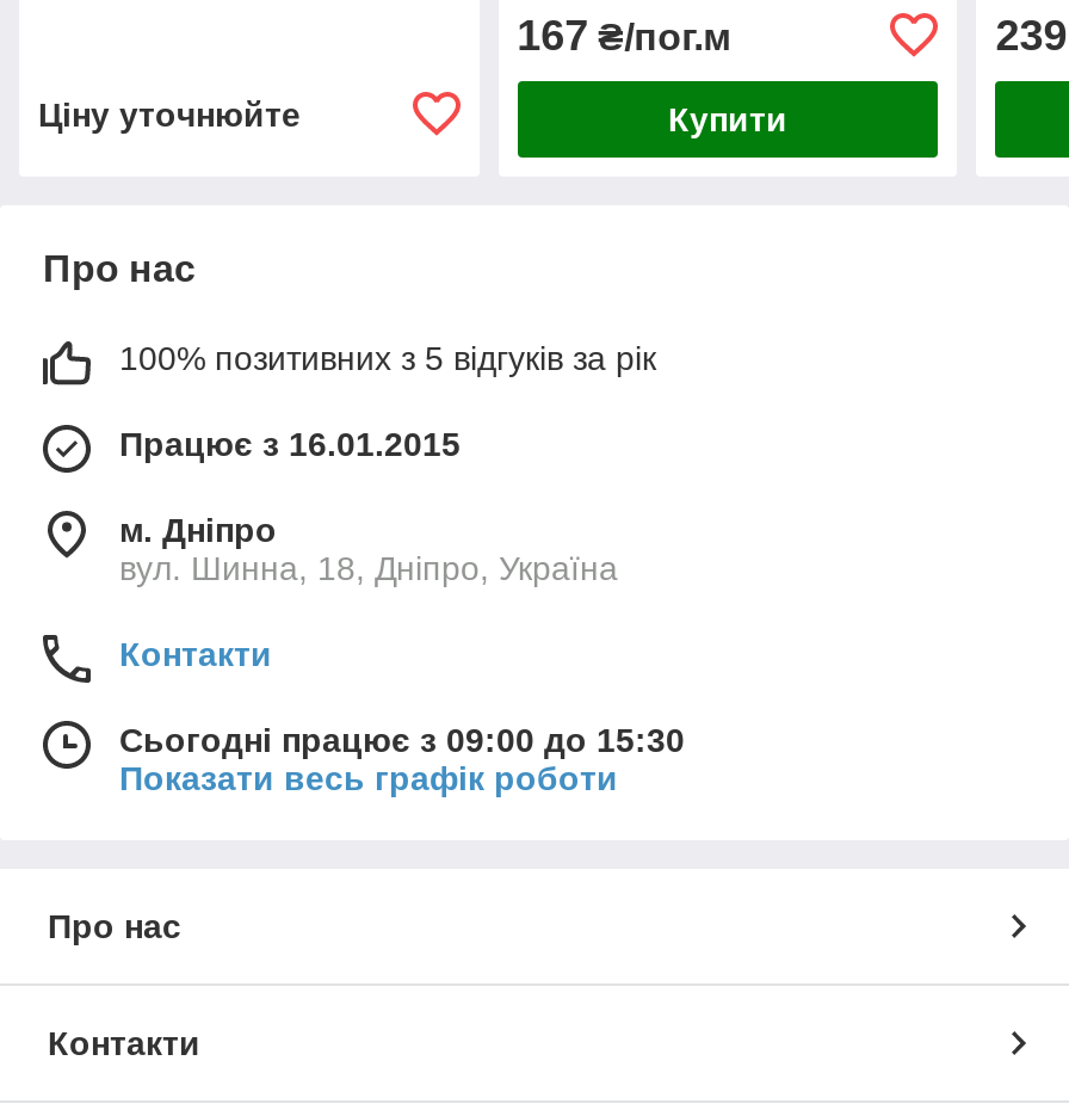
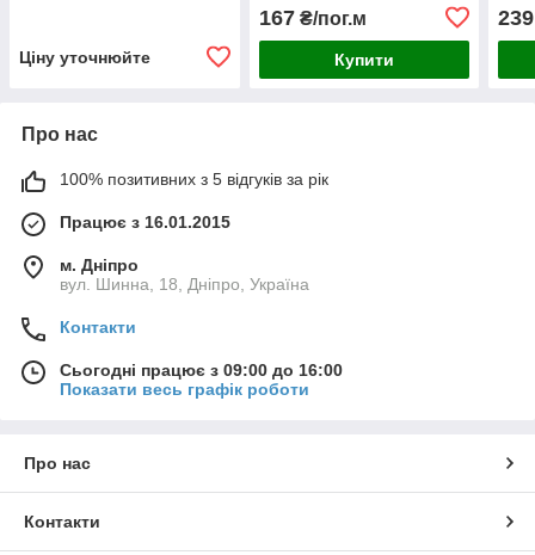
- Сьогодні працює з 09:00 до 15:30
+ Сьогодні працює з 09:00 до 16:00
